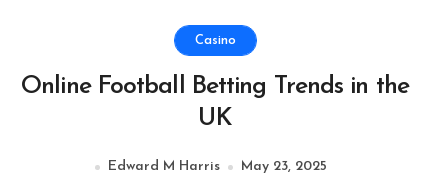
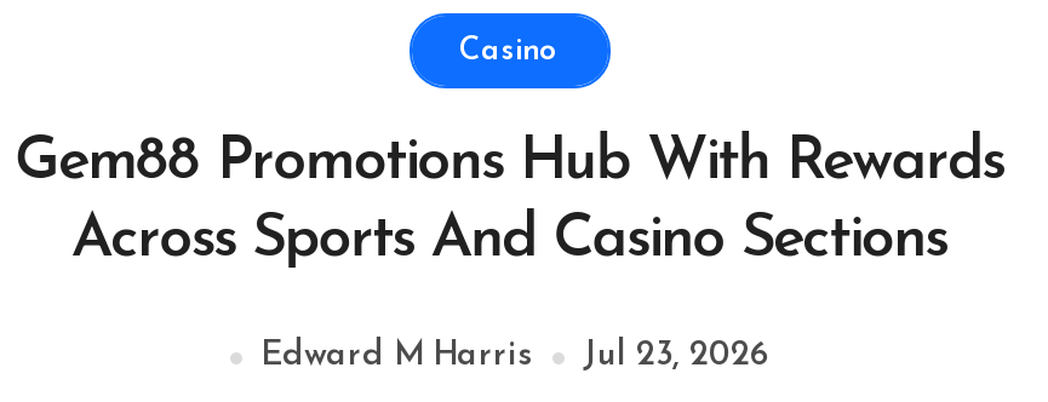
- Online Football Betting Trends in the
- UK
+ Gem88 Promotions Hub With Rewards
+ Across Sports And Casino Sections

- Edward M Harris May 23, 2025
+ Edward M Harris Jul 23, 2026
